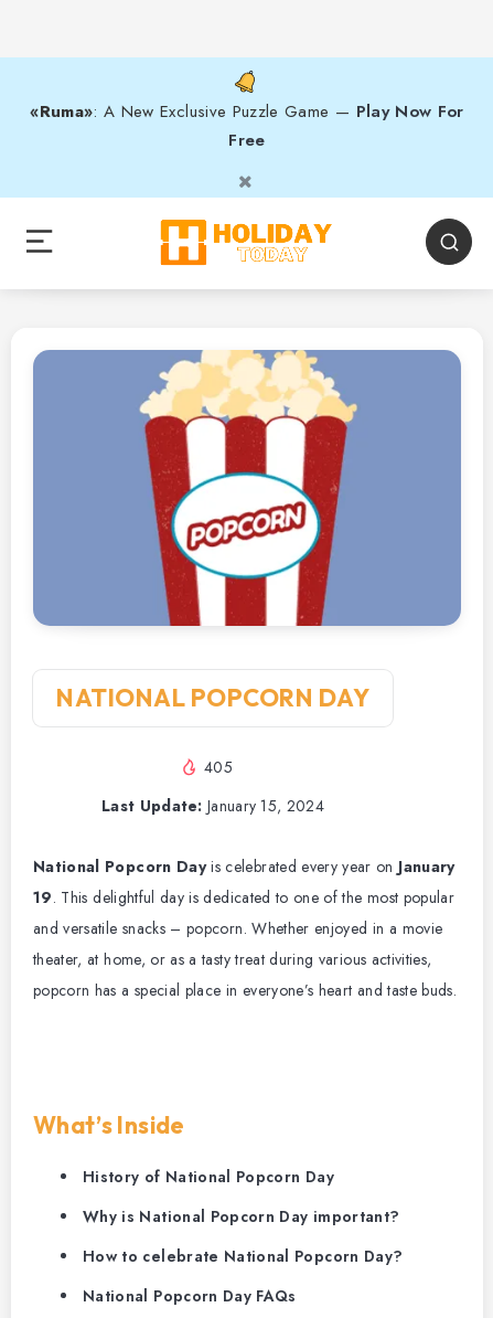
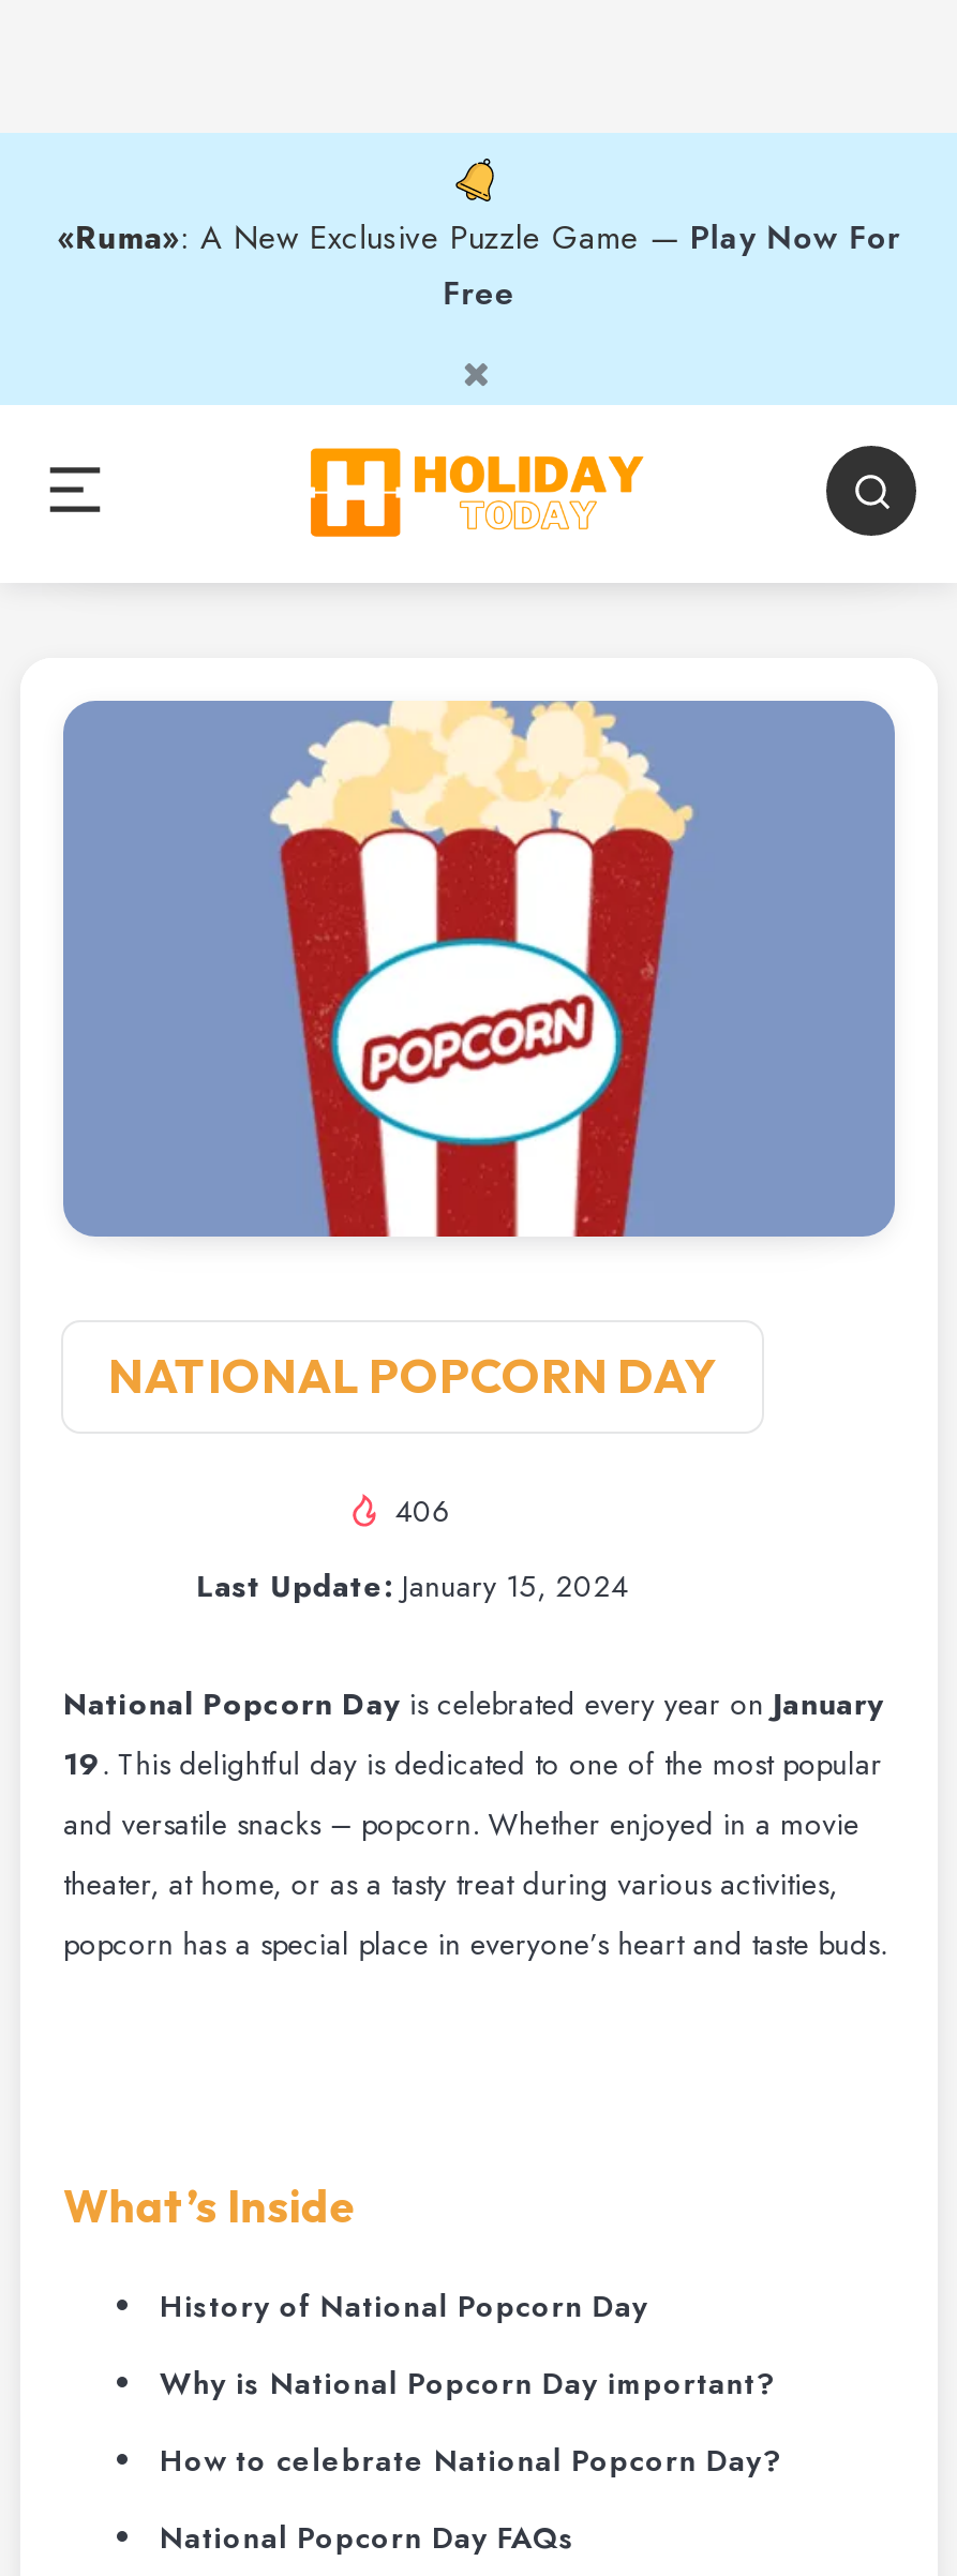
- 405
+ 406
